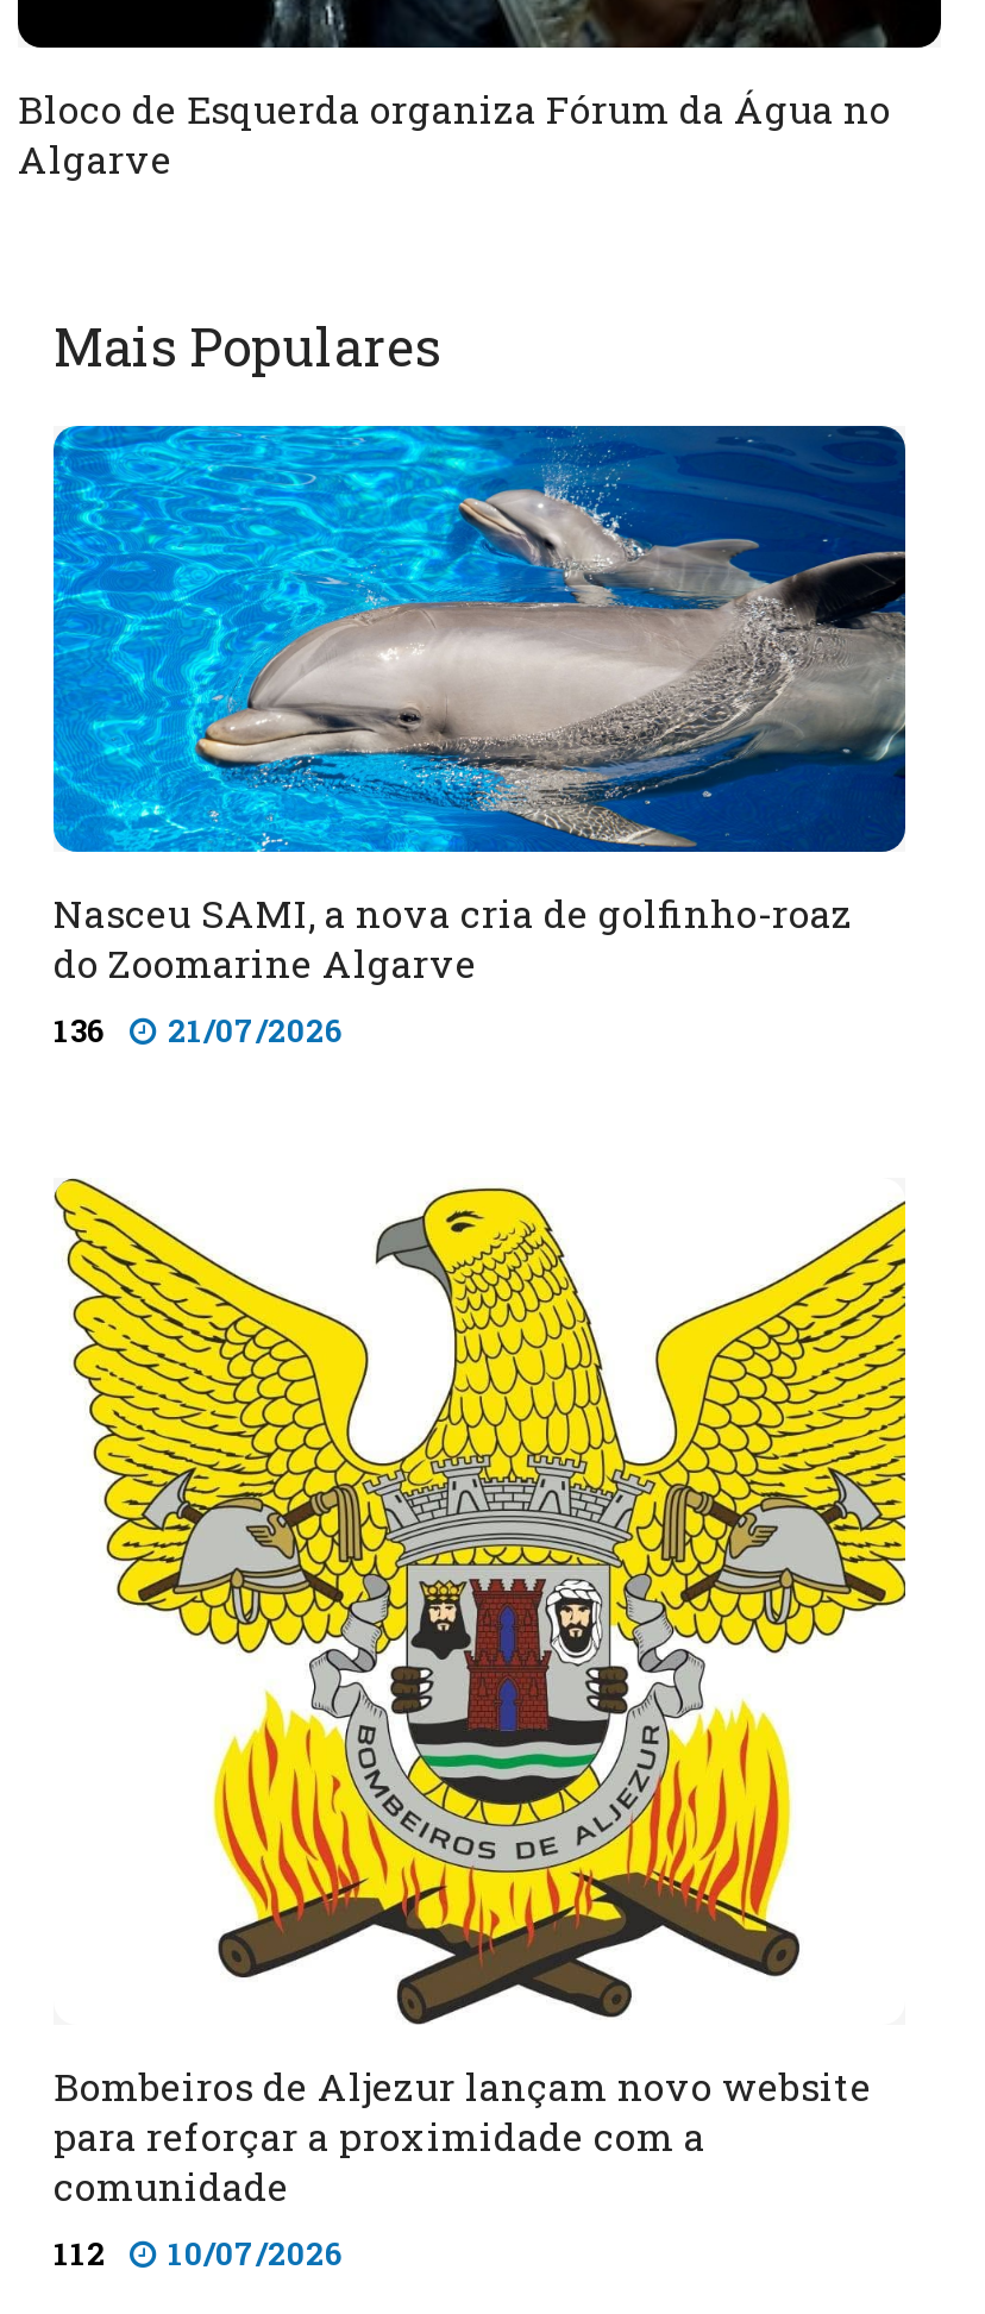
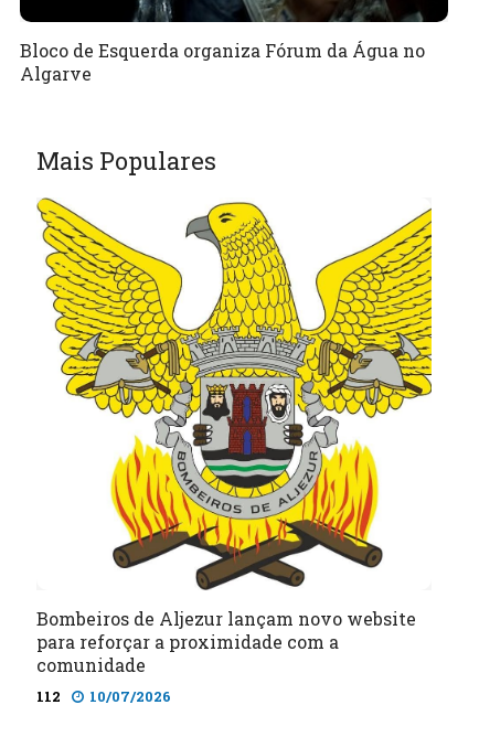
- [image]
- Nasceu SAMI, a nova cria de golfinho-roaz
- do Zoomarine Algarve
- 136
- 21/07/2026
